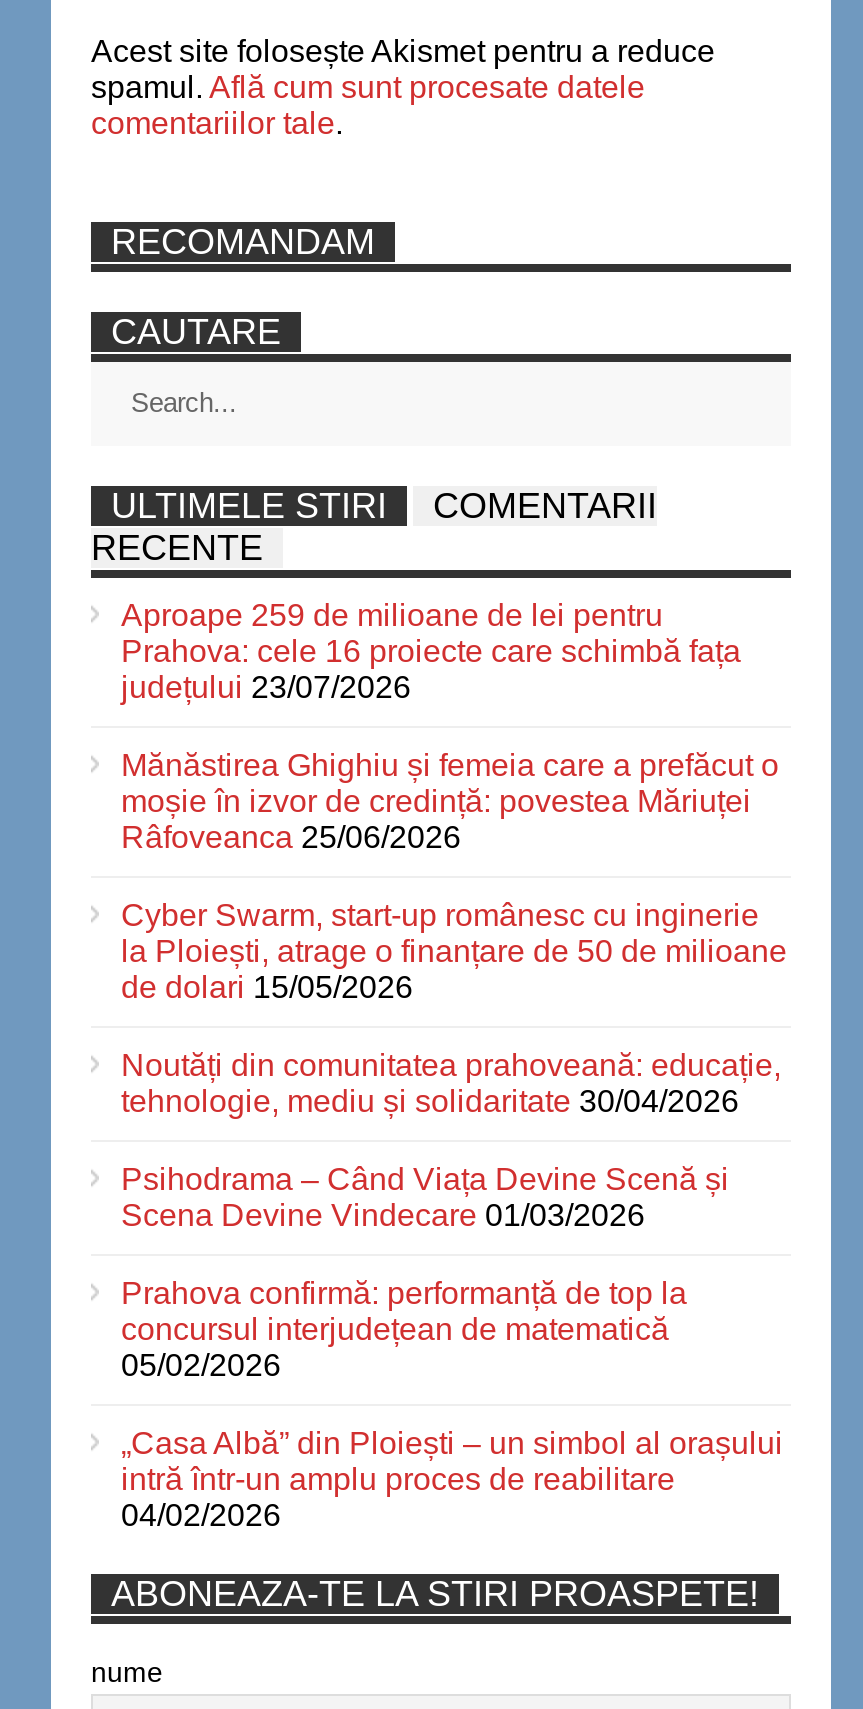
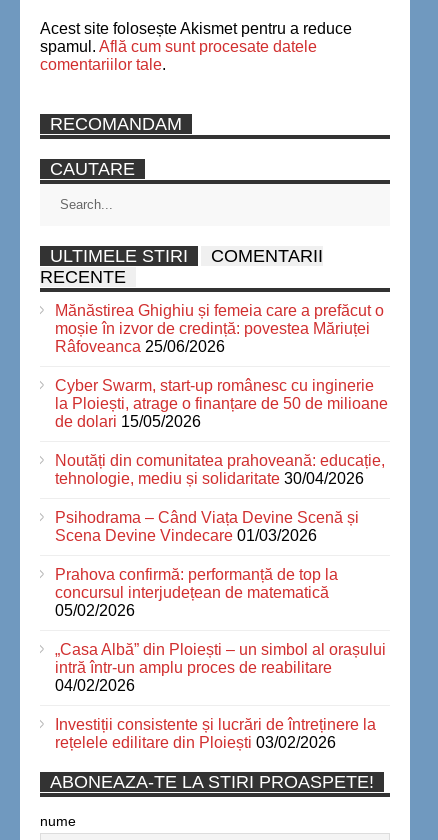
- Aproape 259 de milioane de lei pentru
- Prahova: cele 16 proiecte care schimbă fața
- județului 23/07/2026

moved up: Mănăstirea Ghighiu și femeia care a prefăcut o | moșie în izvor de credință: povestea Măriuței | Râfoveanca 25/06/2026 | ... | intră într-un amplu proces de reabilitare | 04/02/2026

+ Investiții consistente și lucrări de întreținere la
+ rețelele edilitare din Ploiești 03/02/2026
